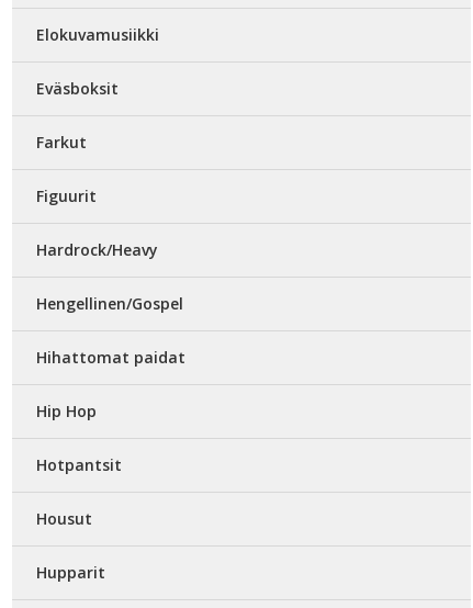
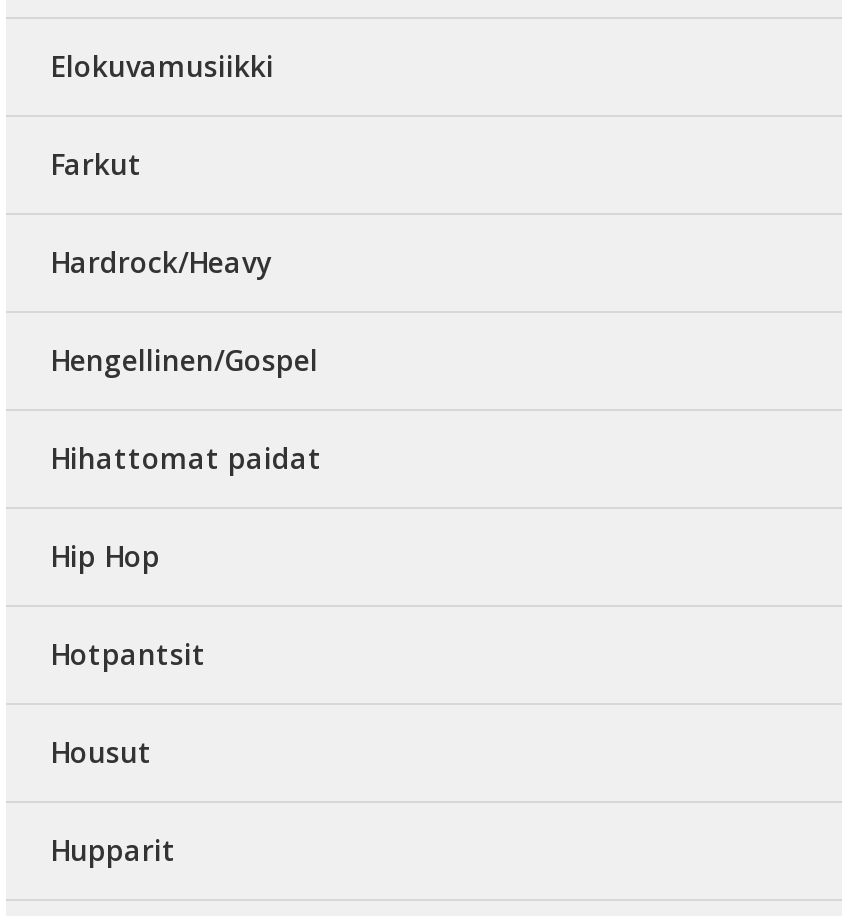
- Eväsboksit

- Figuurit
